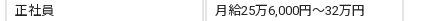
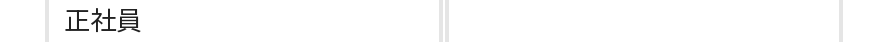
- 月給25万6,000円～32万円
